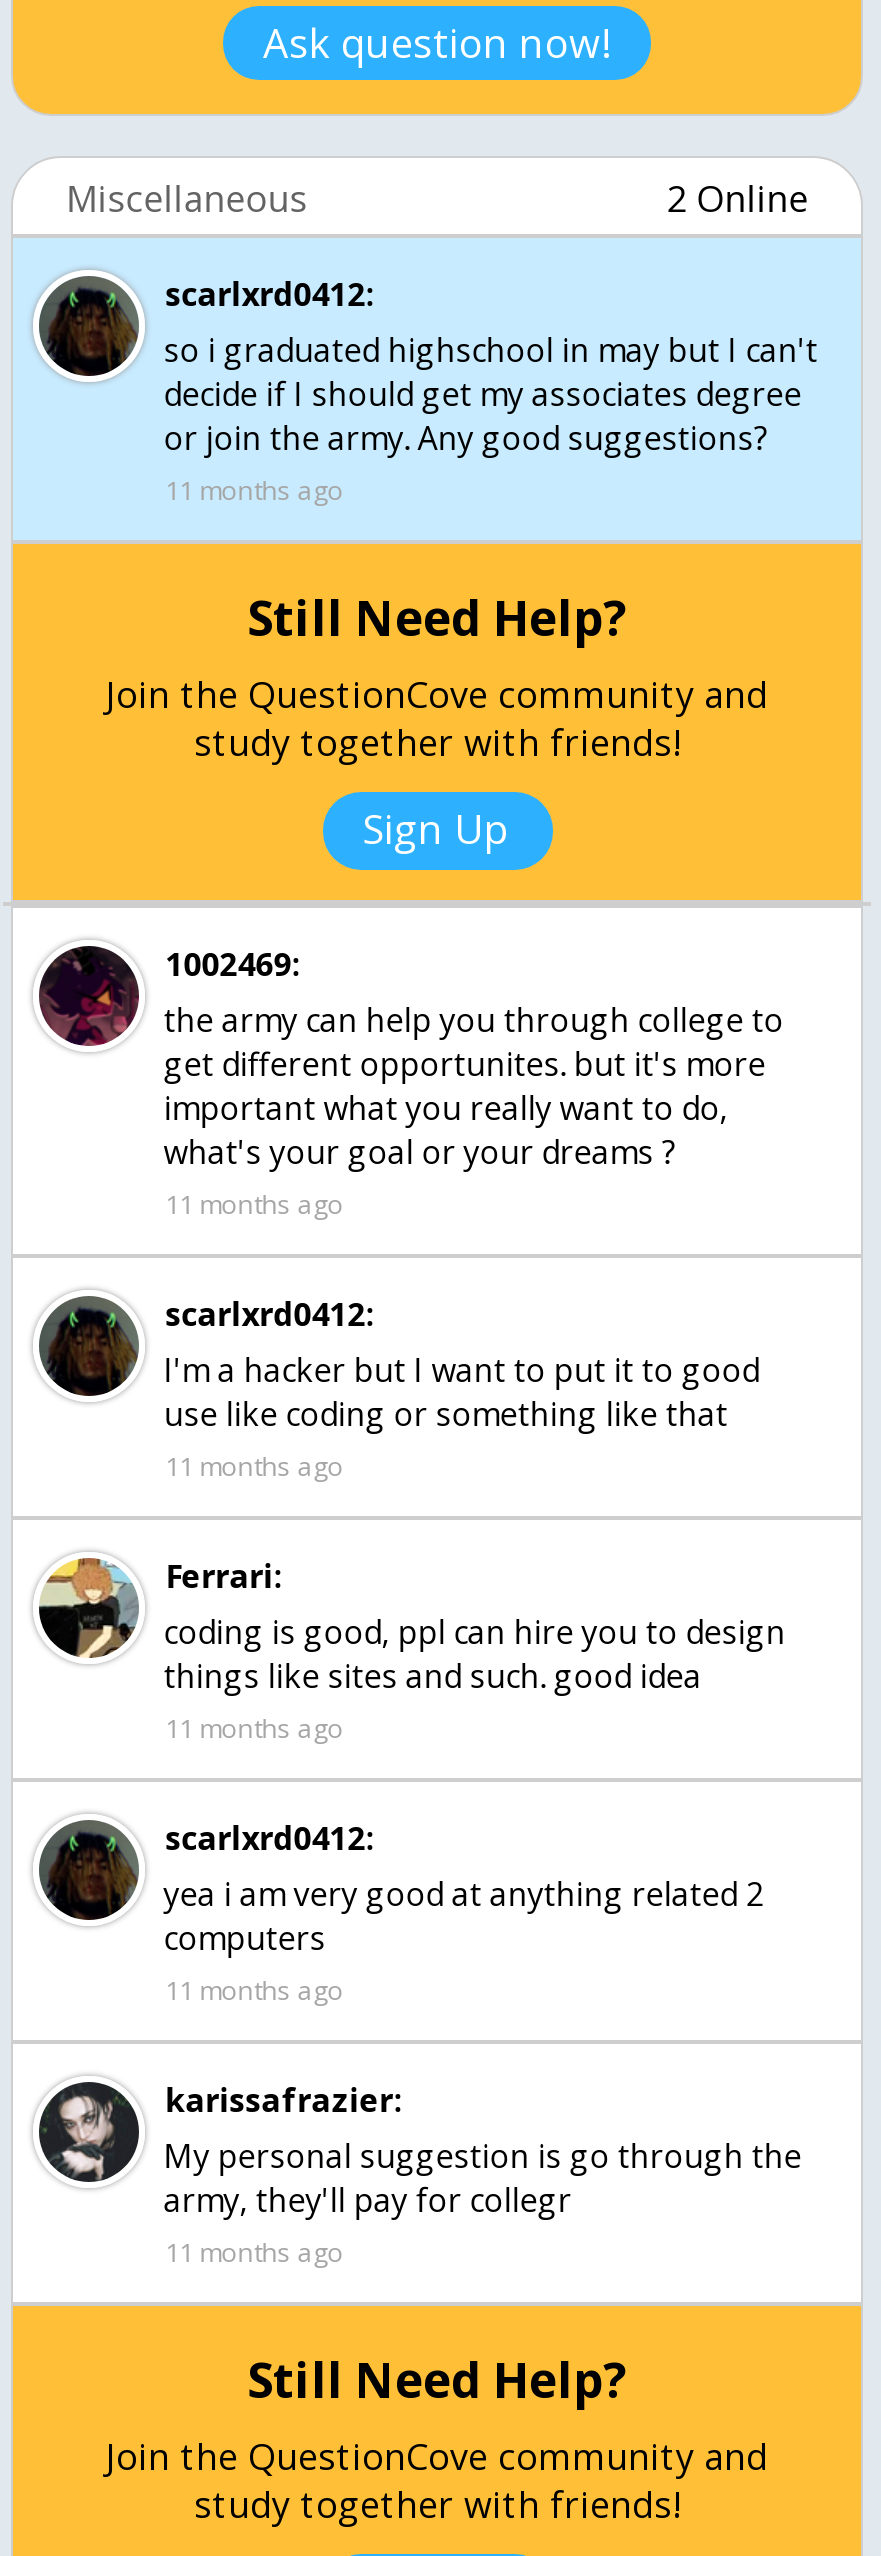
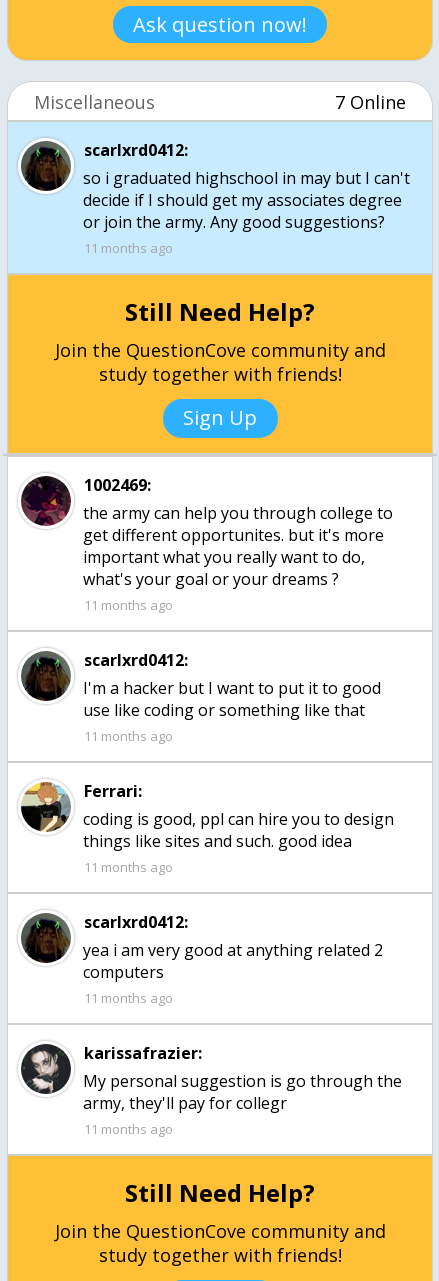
- 2 Online
+ 7 Online
